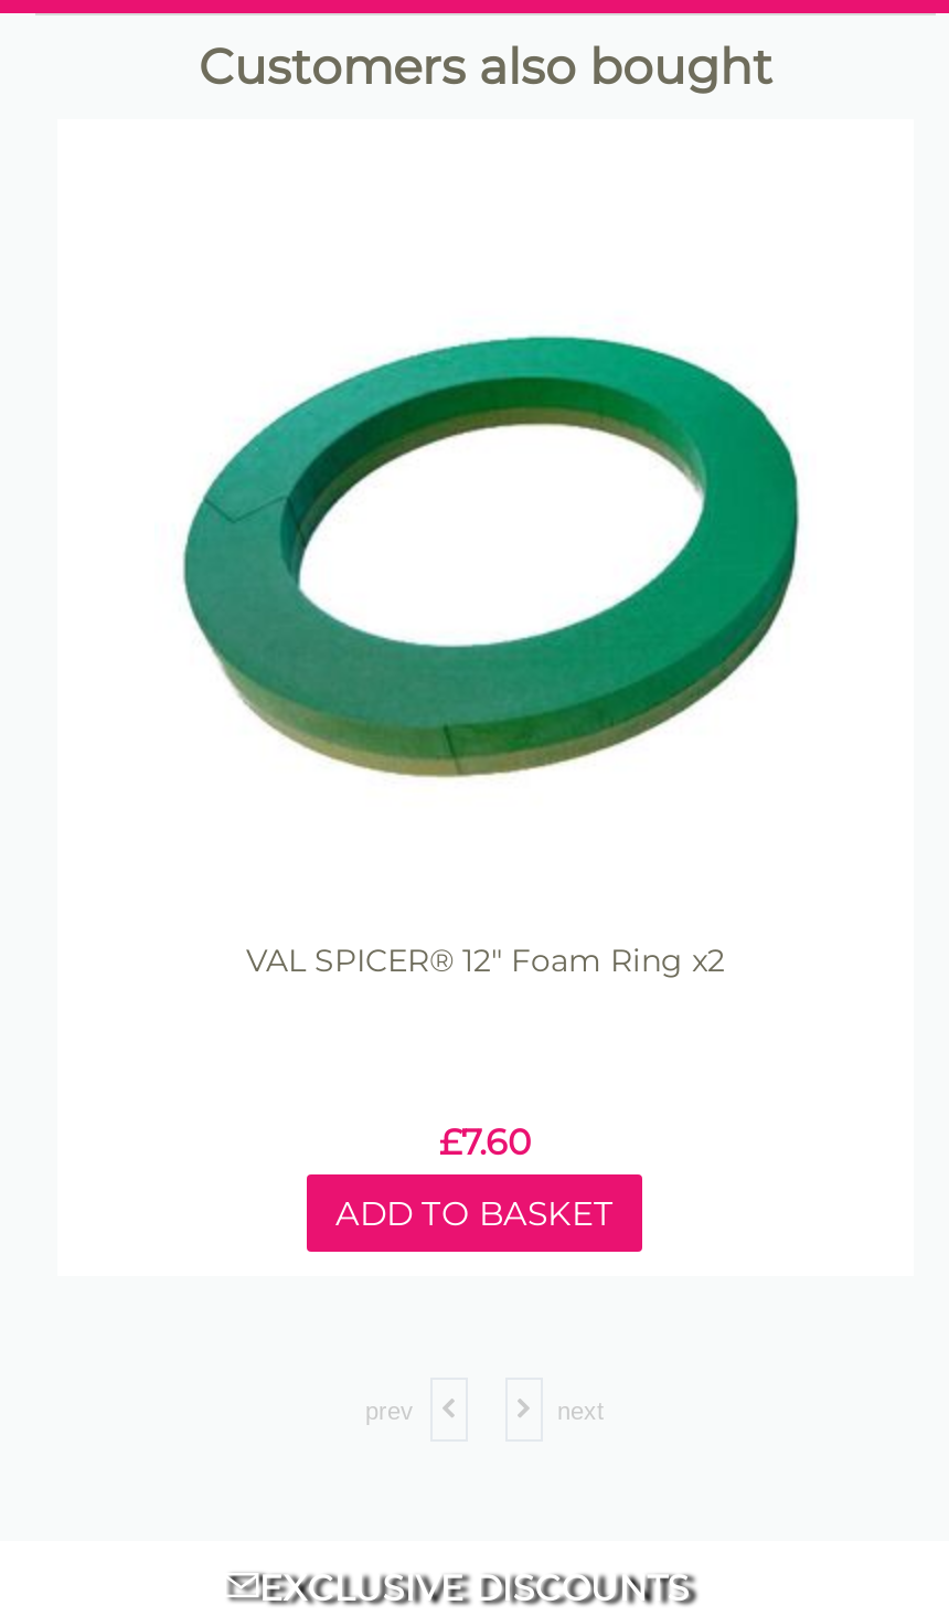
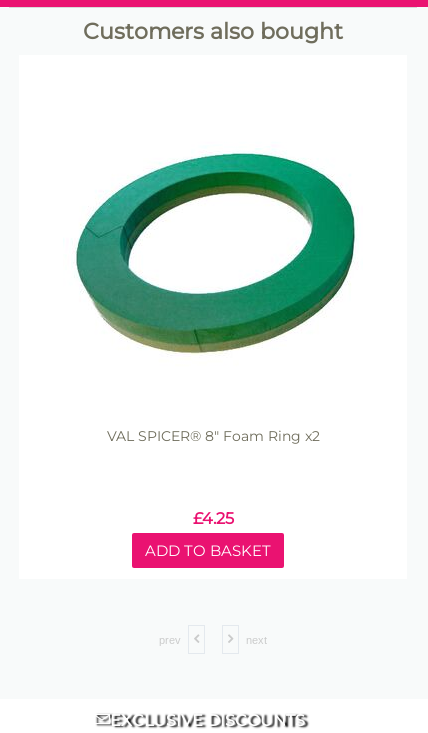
- VAL SPICER® 12" Foam Ring x2
+ VAL SPICER® 8" Foam Ring x2

- £7.60
+ £4.25
